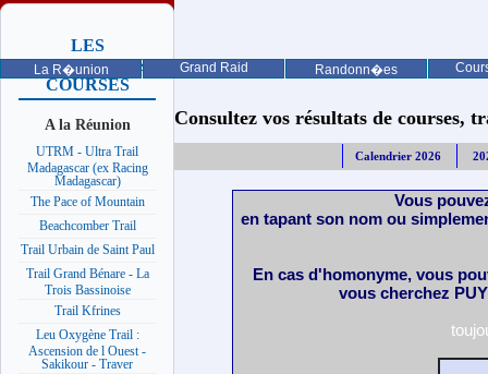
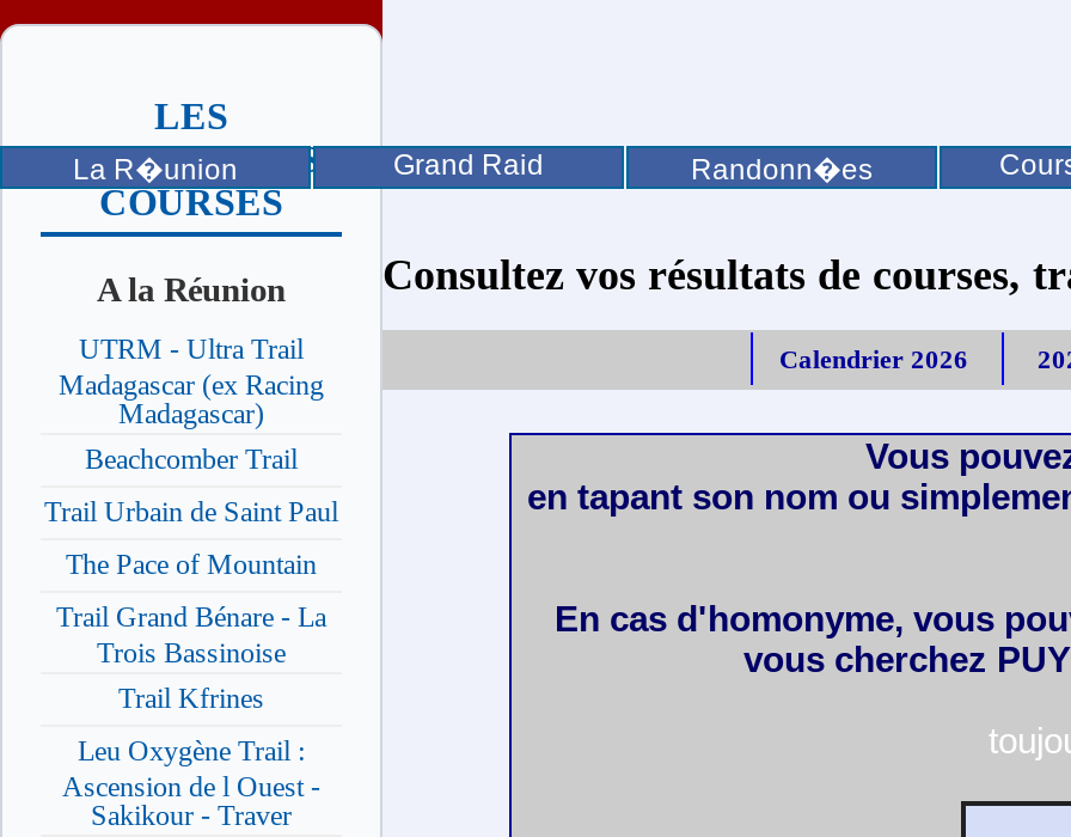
moved down: The Pace of Mountain

moved up: Beachcomber Trail | Trail Urbain de Saint Paul
